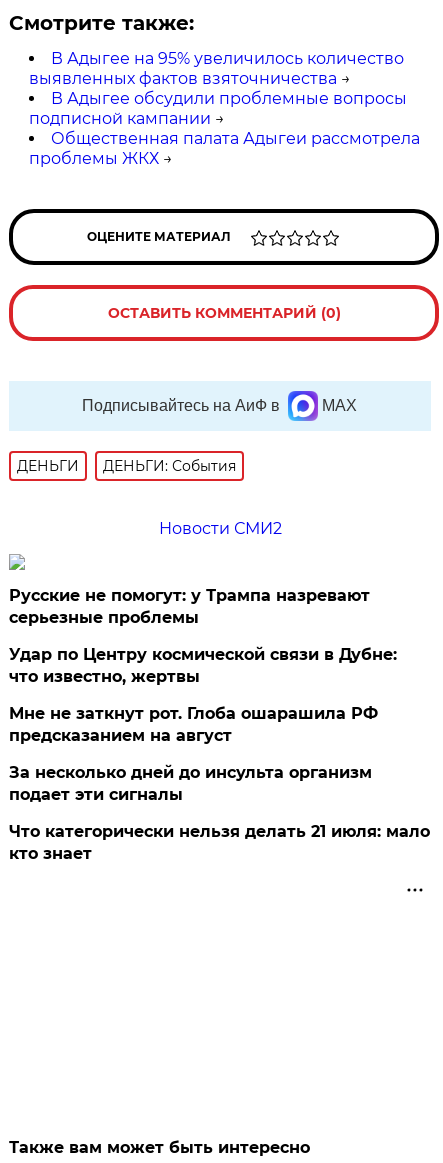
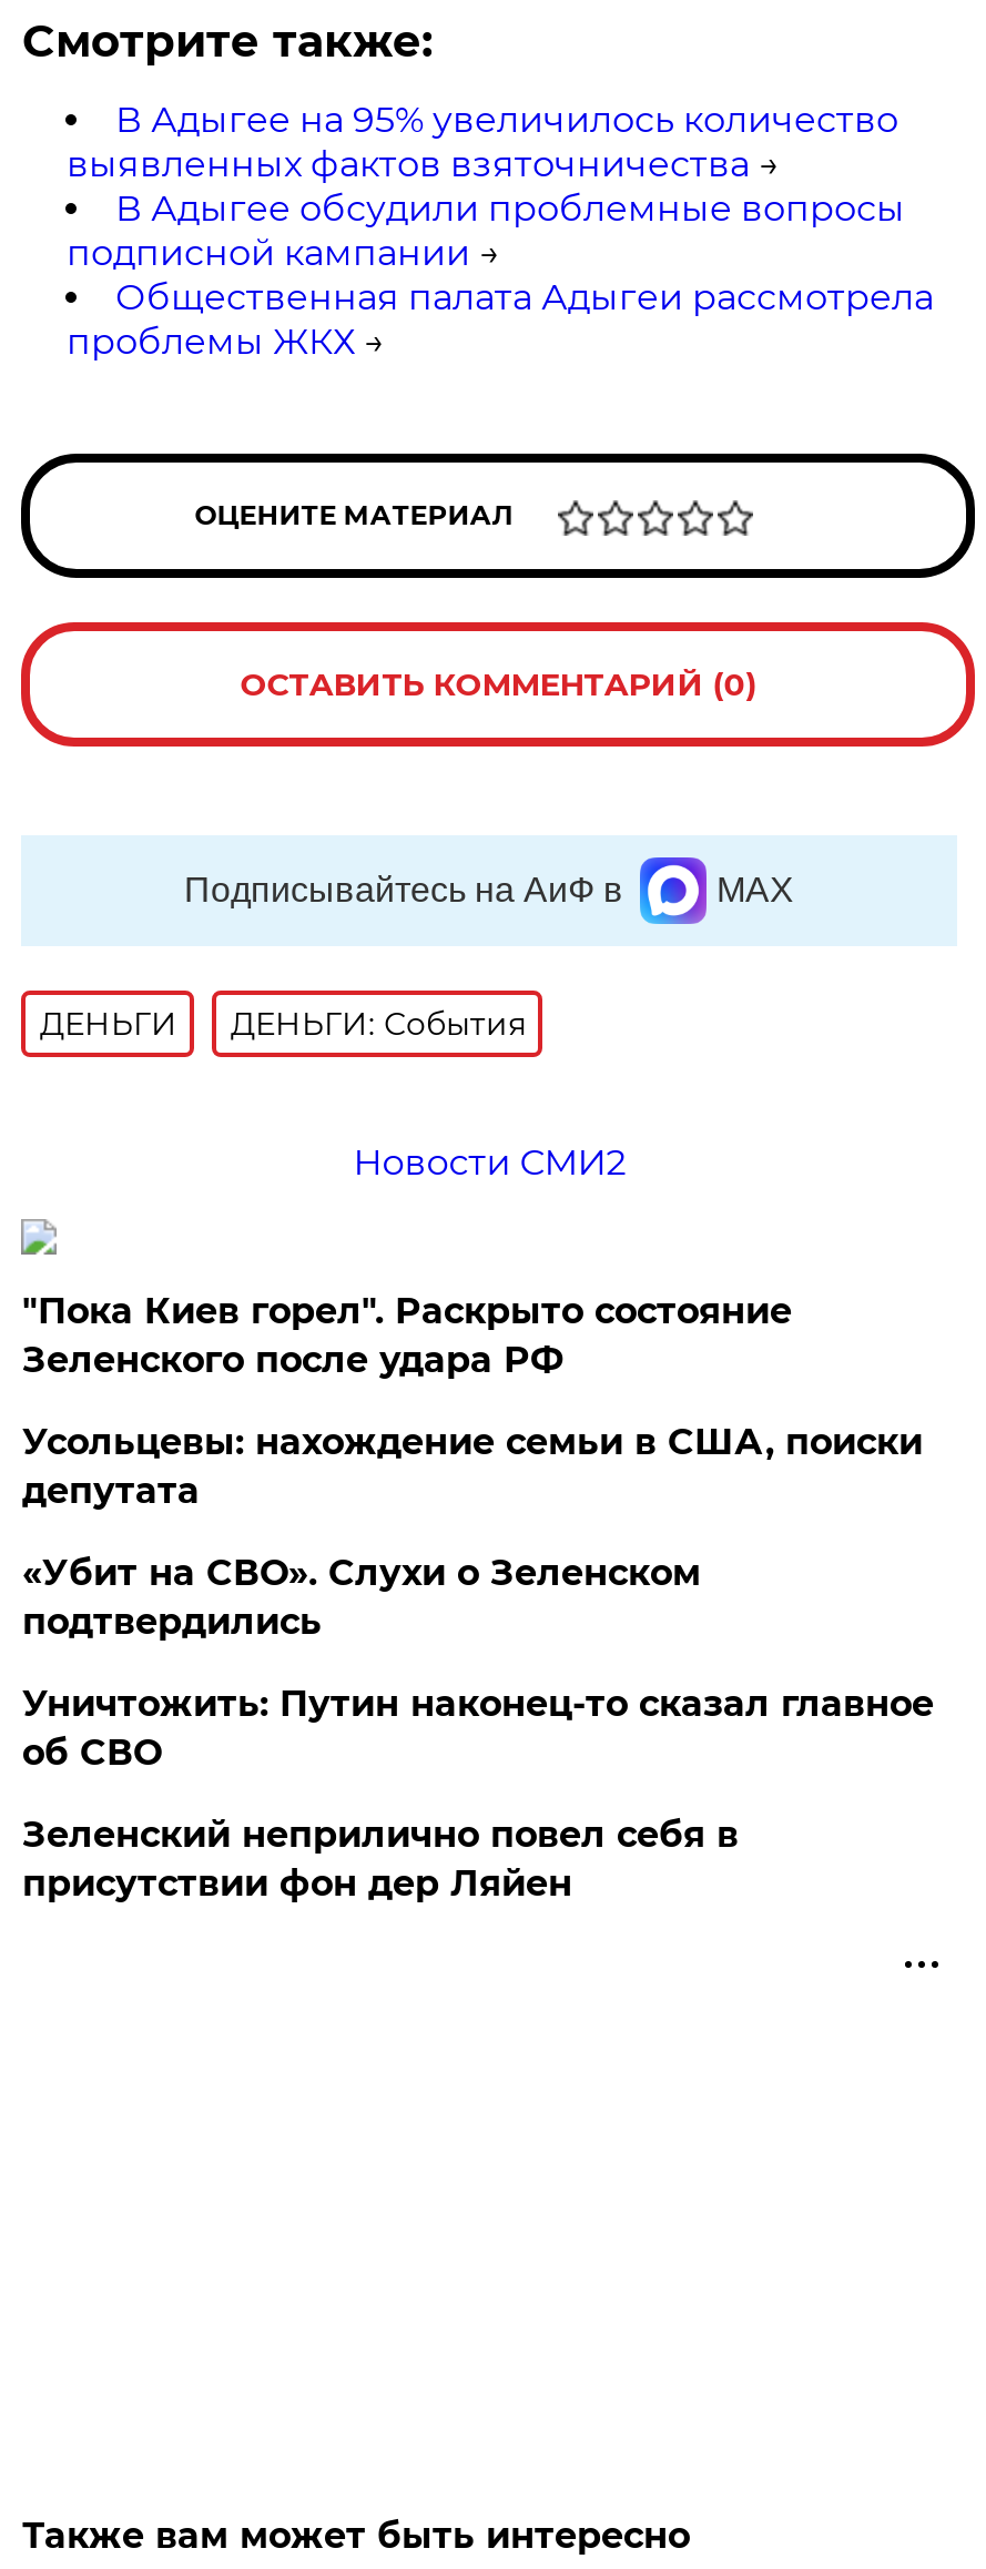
- Русские не помогут: у Трампа назревают
- серьезные проблемы
+ "Пока Киев горел". Раскрыто состояние
+ Зеленского после удара РФ

- Удар по Центру космической связи в Дубне:
- что известно, жертвы
+ Усольцевы: нахождение семьи в США, поиски
+ депутата

- Мне не заткнут рот. Глоба ошарашила РФ
- предсказанием на август
+ «Убит на СВО». Слухи о Зеленском
+ подтвердились

- За несколько дней до инсульта организм
- подает эти сигналы
+ Уничтожить: Путин наконец-то сказал главное
+ об СВО

- Что категорически нельзя делать 21 июля: мало
- кто знает
+ Зеленский неприлично повел cебя в
+ присутствии фон дер Ляйен
